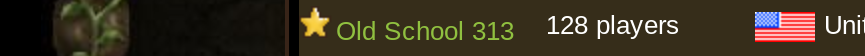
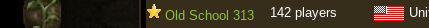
- Old School 313 128 players
+ Old School 313 142 players
